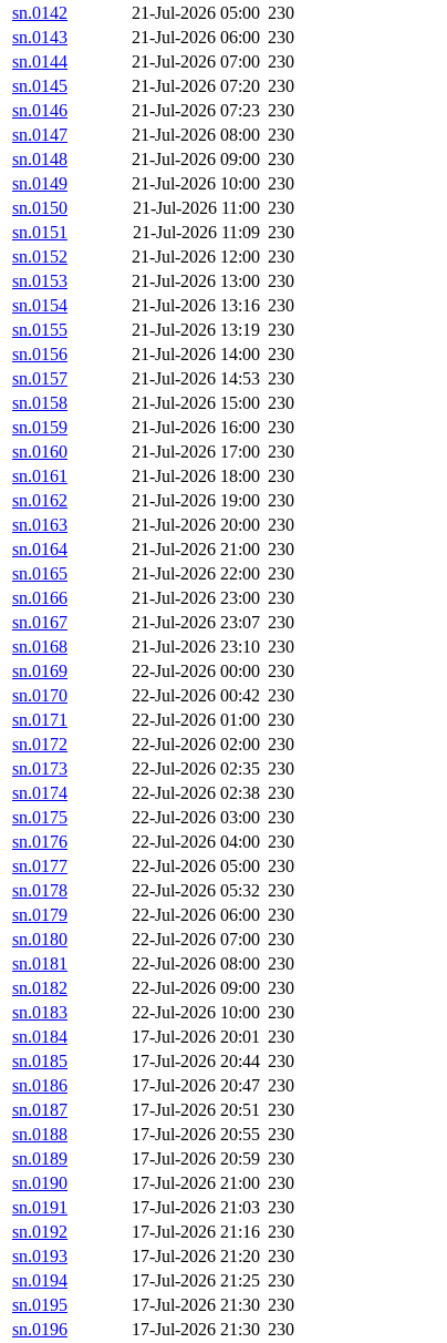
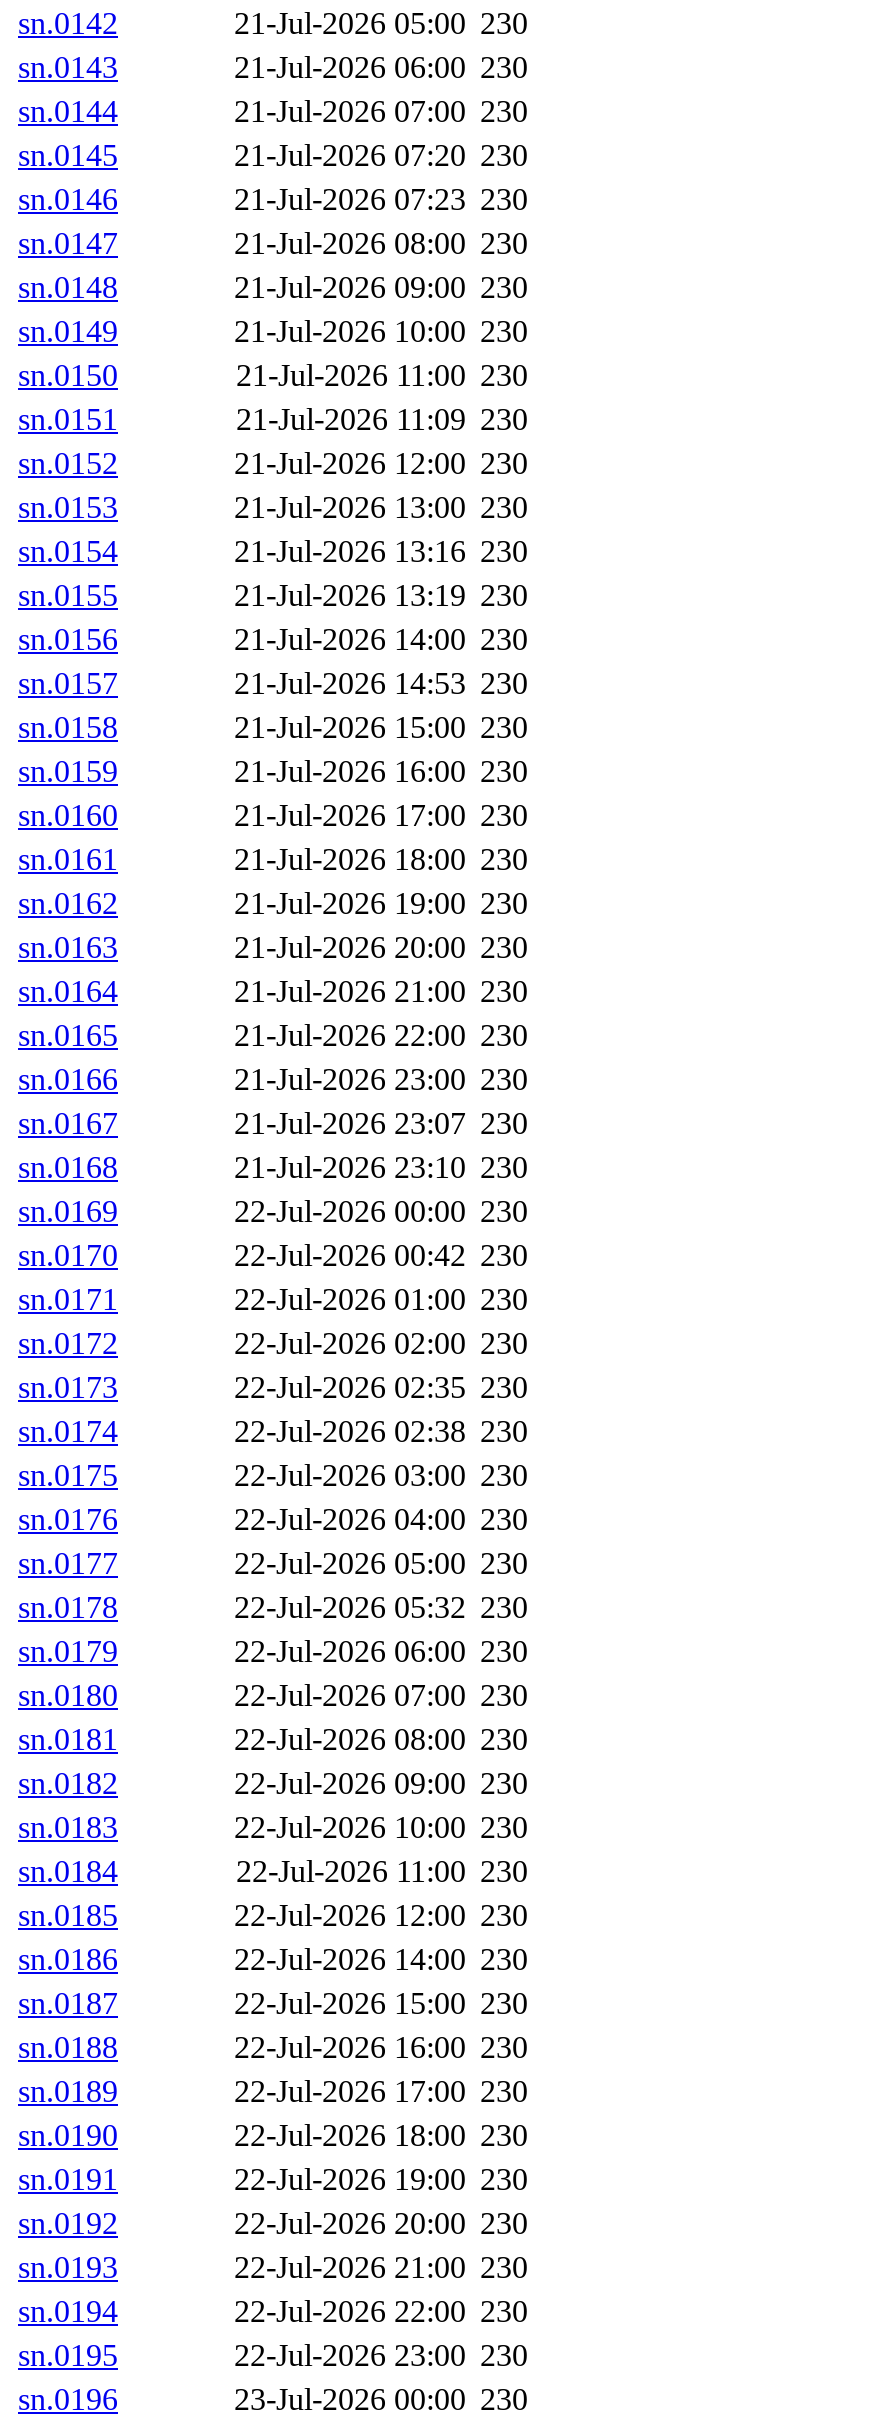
- 17-Jul-2026 20:01 230
+ 22-Jul-2026 11:00 230

- 17-Jul-2026 20:44 230
+ 22-Jul-2026 12:00 230

- 17-Jul-2026 20:47 230
+ 22-Jul-2026 14:00 230

- 17-Jul-2026 20:51 230
+ 22-Jul-2026 15:00 230

- 17-Jul-2026 20:55 230
+ 22-Jul-2026 16:00 230

- 17-Jul-2026 20:59 230
+ 22-Jul-2026 17:00 230

- 17-Jul-2026 21:00 230
+ 22-Jul-2026 18:00 230

- 17-Jul-2026 21:03 230
+ 22-Jul-2026 19:00 230

- 17-Jul-2026 21:16 230
+ 22-Jul-2026 20:00 230

- 17-Jul-2026 21:20 230
+ 22-Jul-2026 21:00 230

- 17-Jul-2026 21:25 230
+ 22-Jul-2026 22:00 230

- 17-Jul-2026 21:30 230
+ 22-Jul-2026 23:00 230

- 17-Jul-2026 21:30 230
+ 23-Jul-2026 00:00 230
